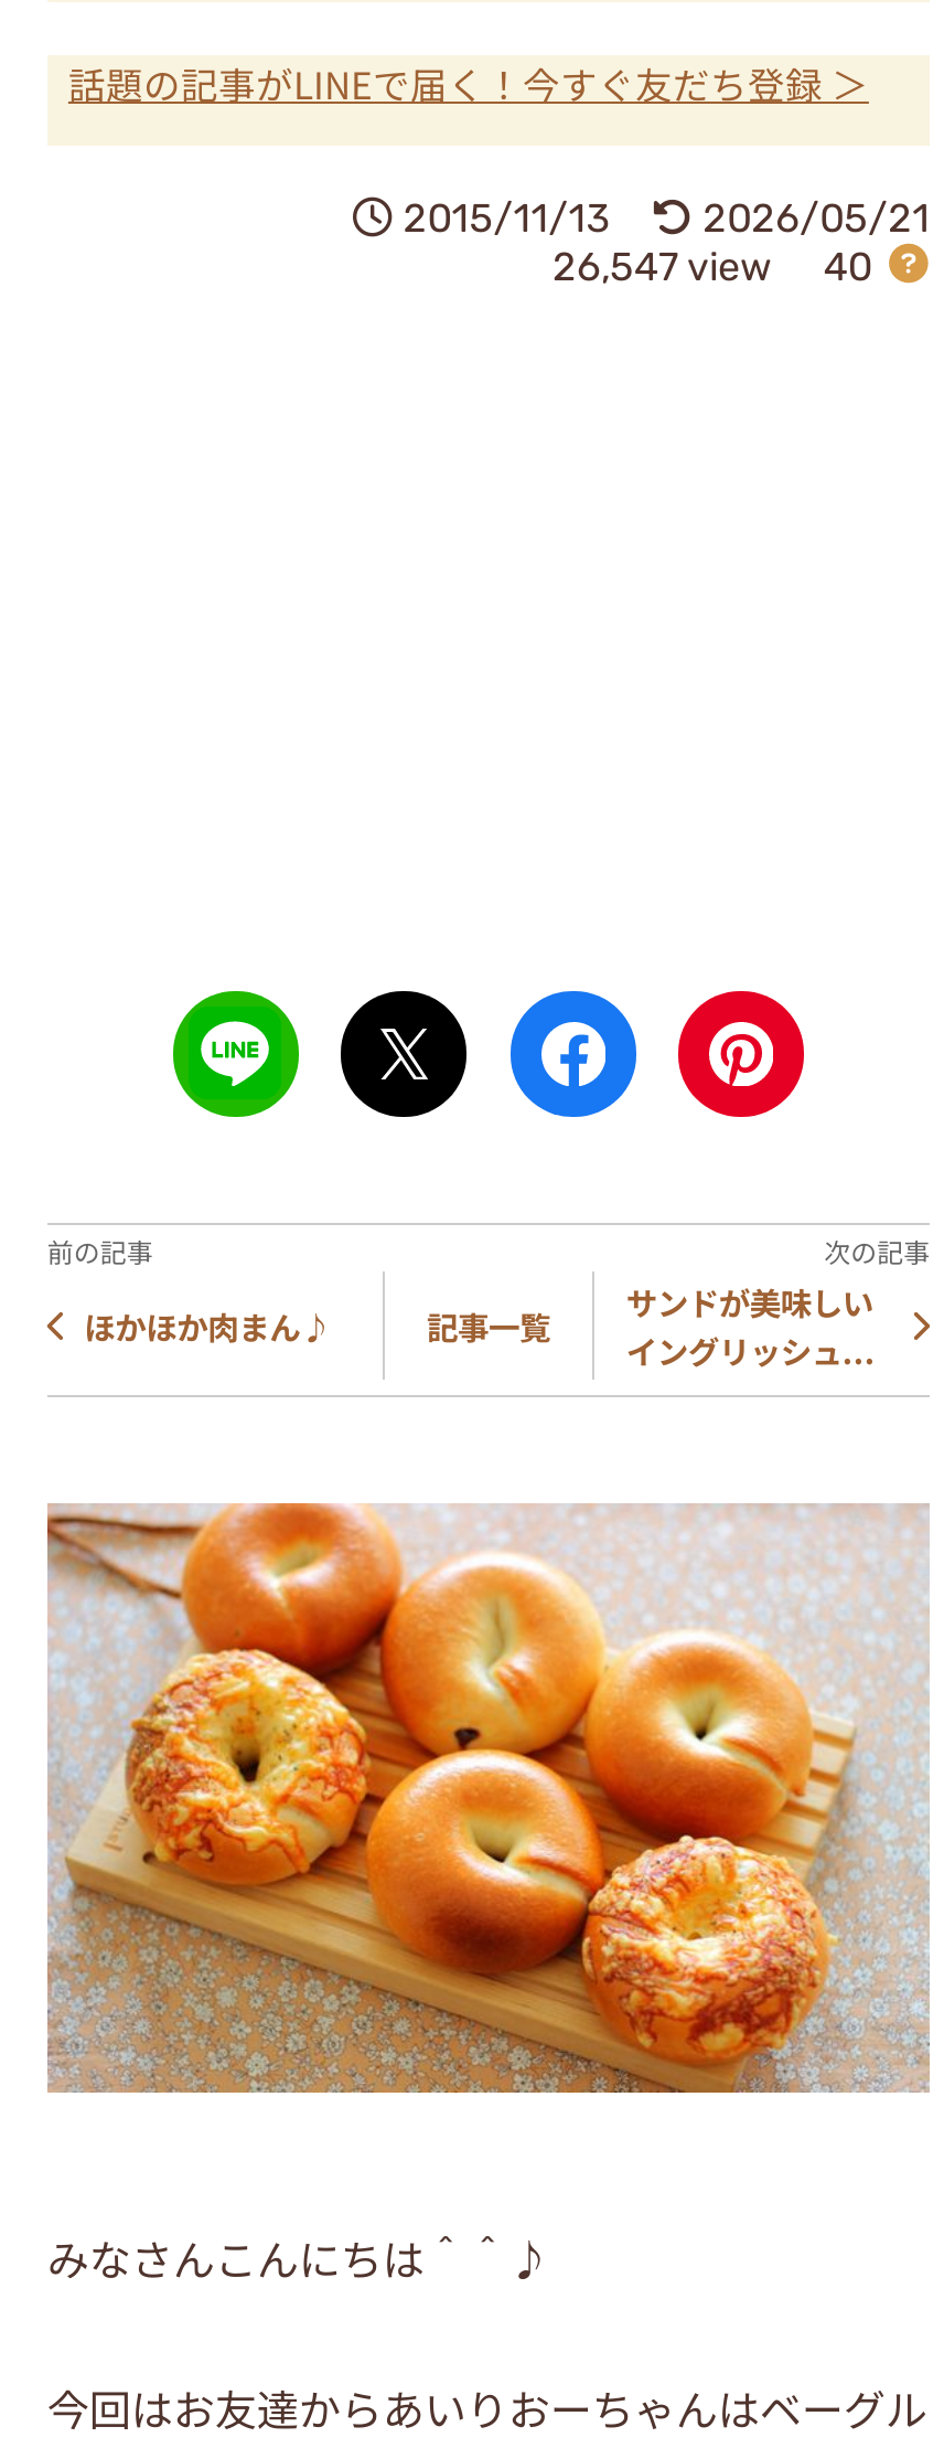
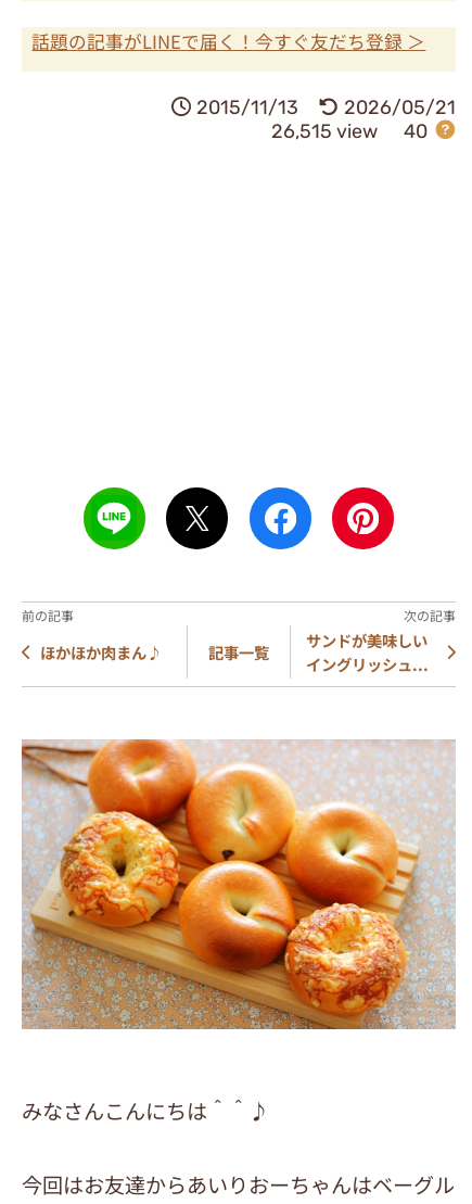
- 26,547 view 40
+ 26,515 view 40
